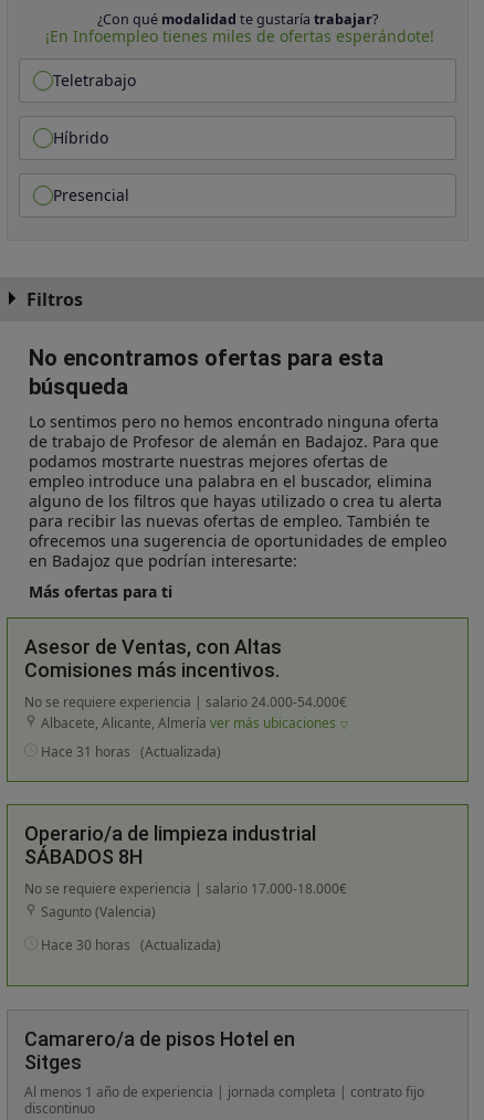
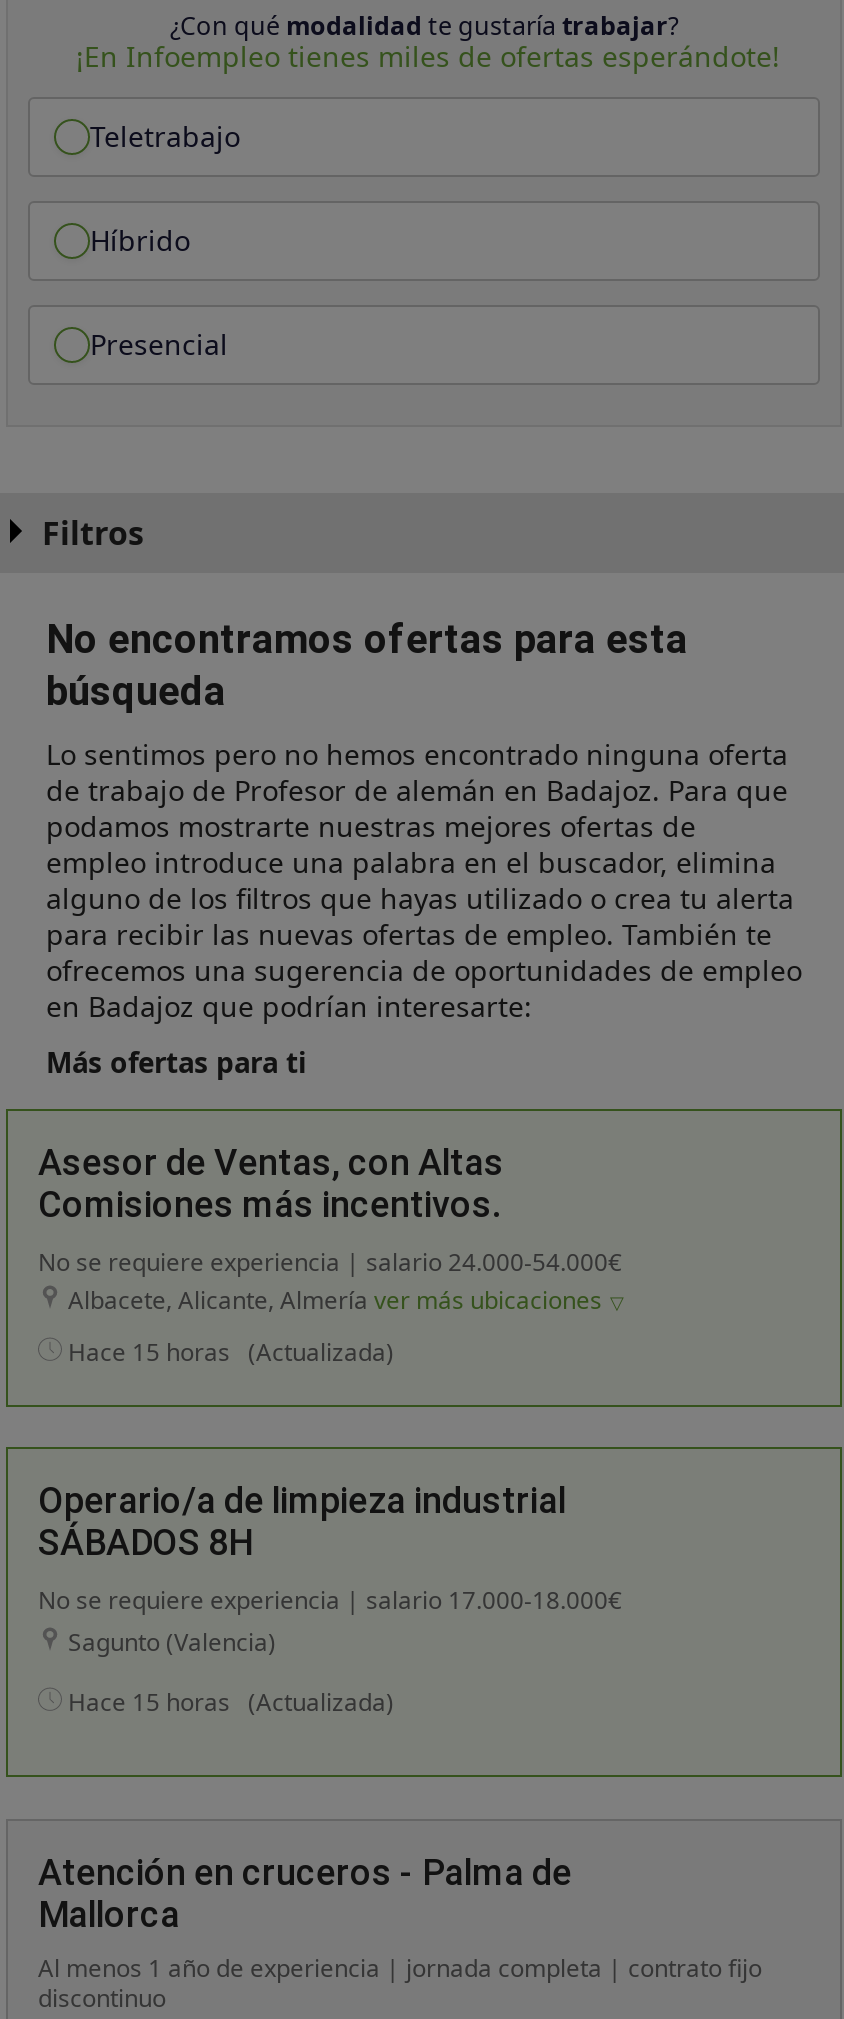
- Hace 31 horas (Actualizada)
+ Hace 15 horas (Actualizada)

- Hace 30 horas (Actualizada)
+ Hace 15 horas (Actualizada)

- Camarero/a de pisos Hotel en
- Sitges
+ Atención en cruceros - Palma de
+ Mallorca
